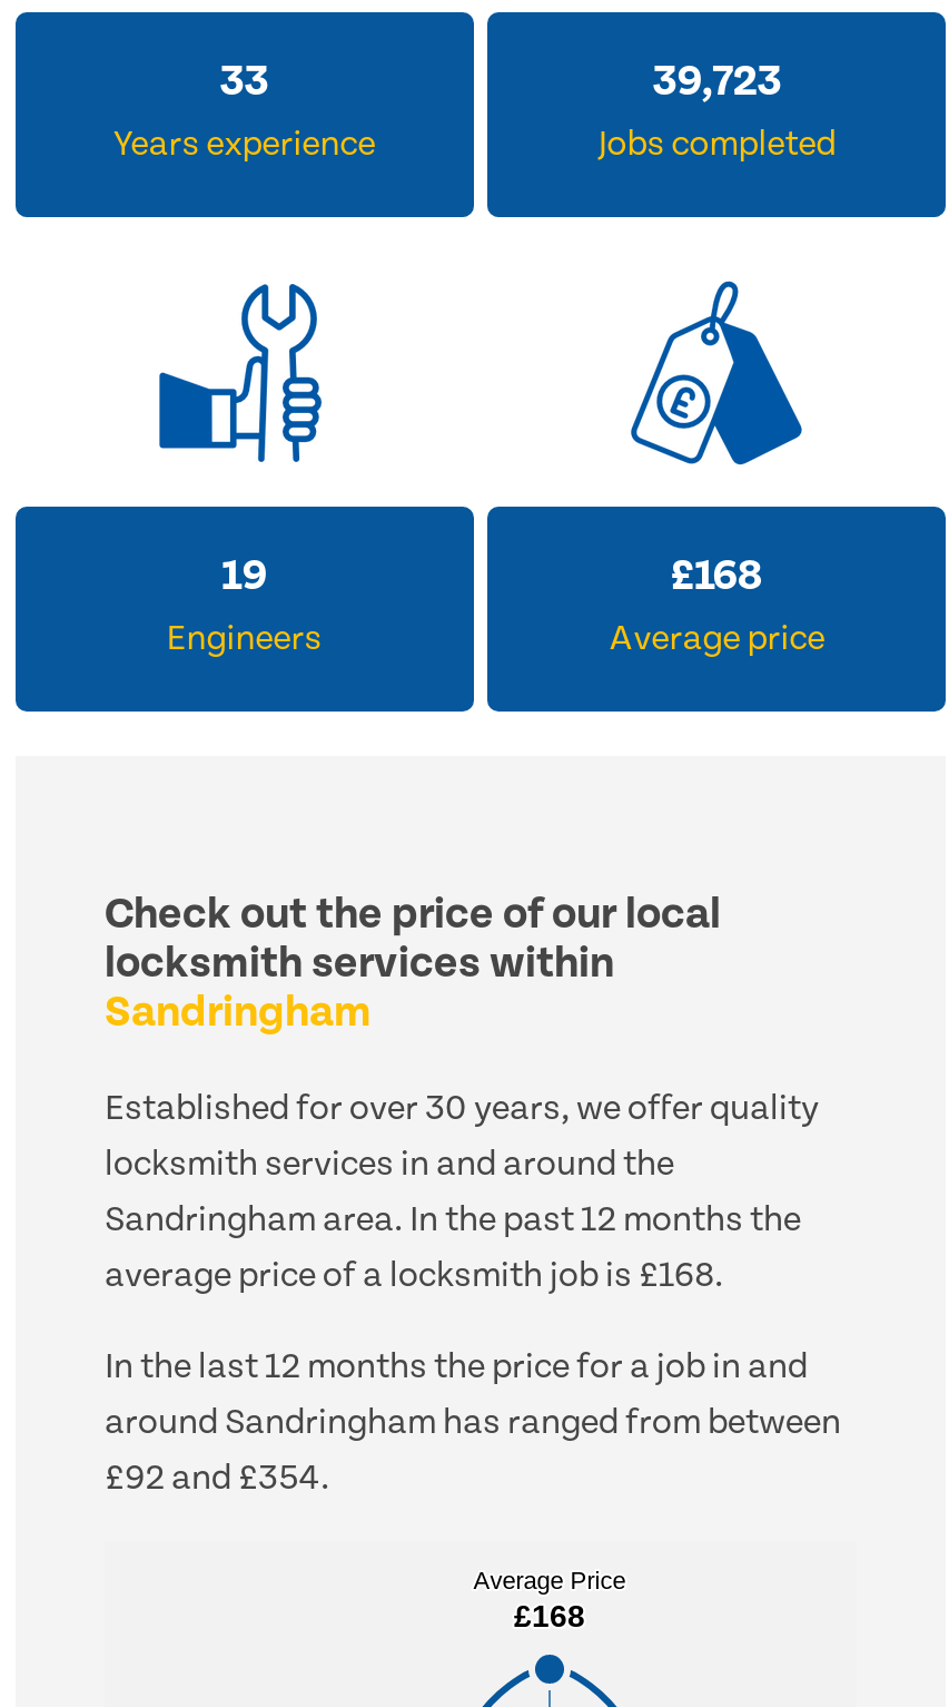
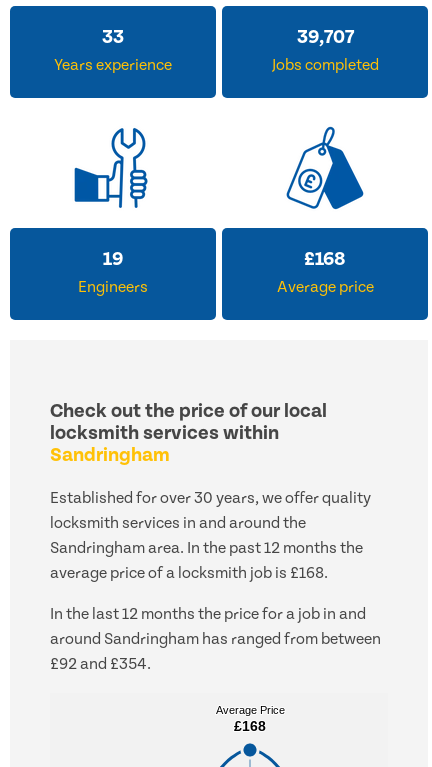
- 39,723
+ 39,707
